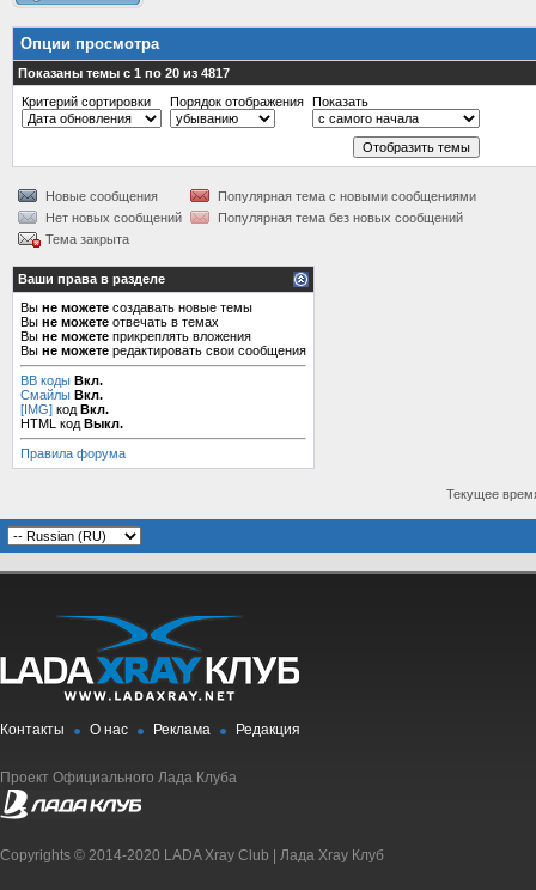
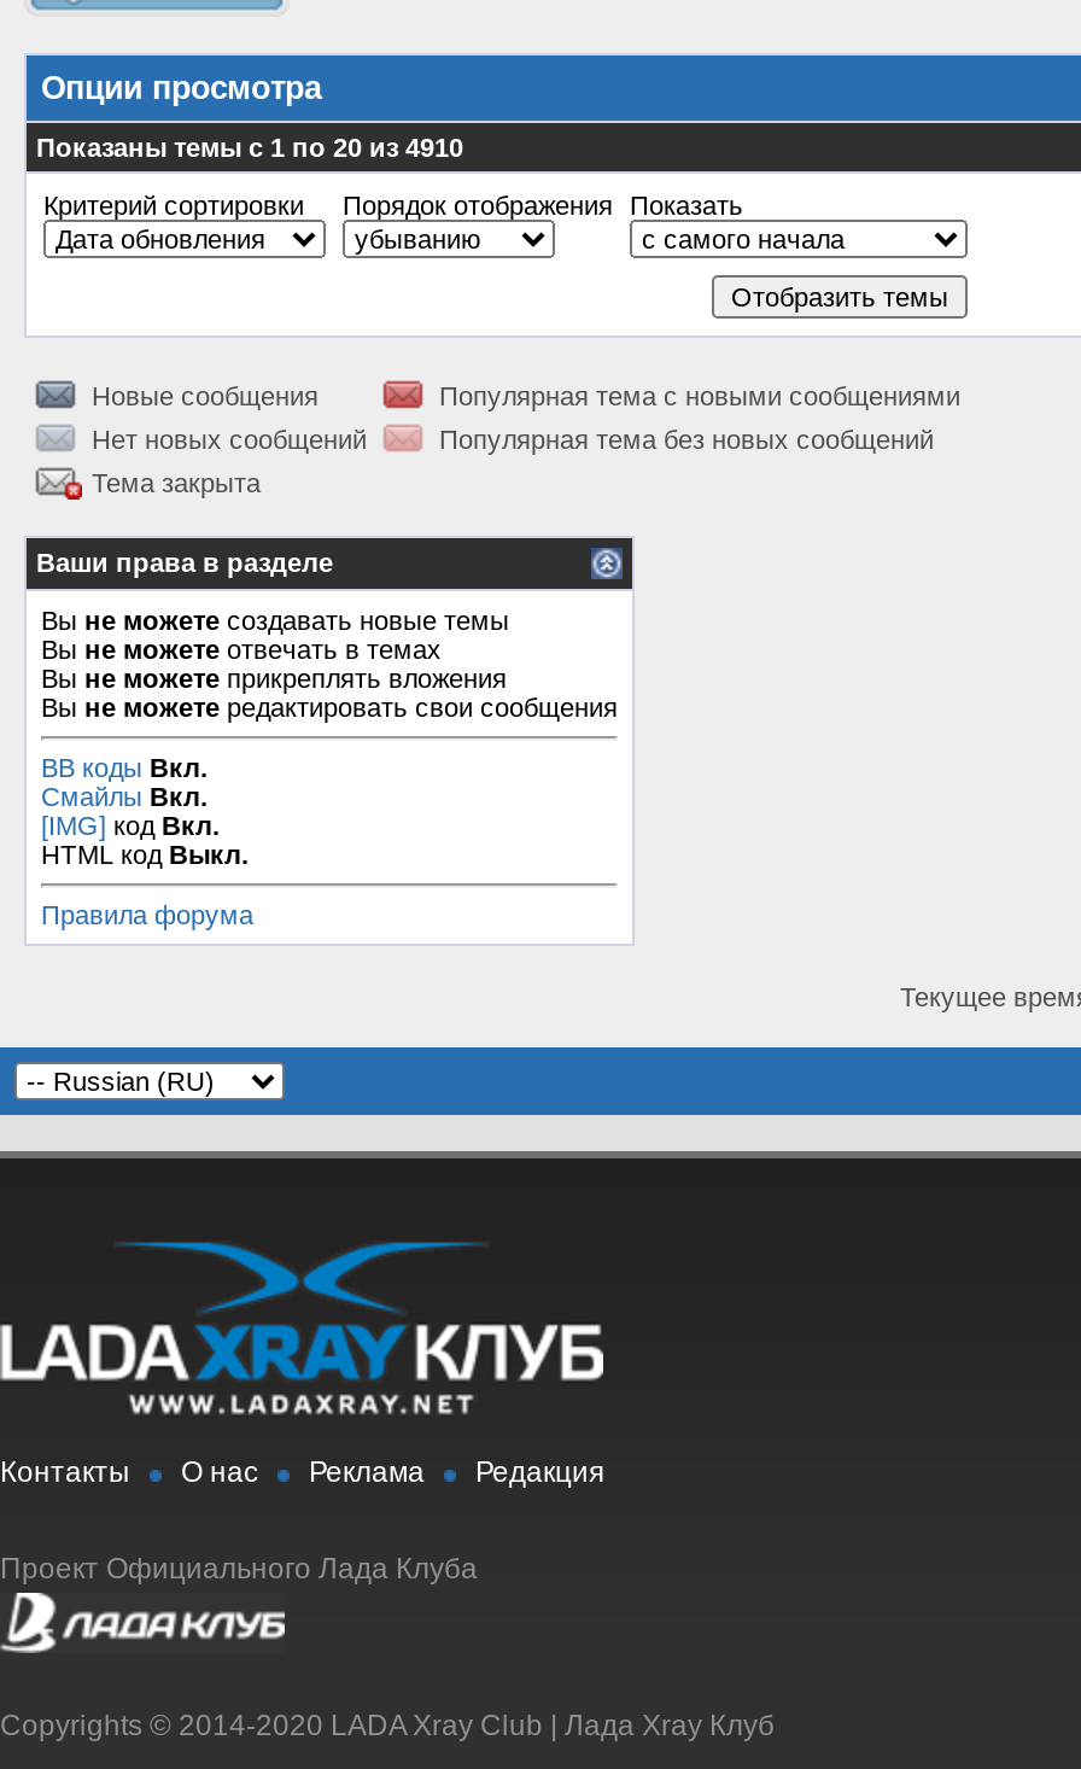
- Показаны темы с 1 по 20 из 4817
+ Показаны темы с 1 по 20 из 4910
